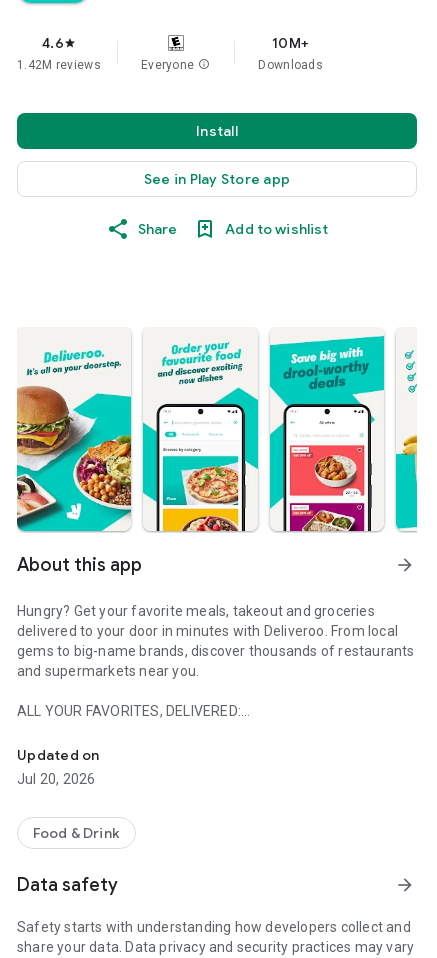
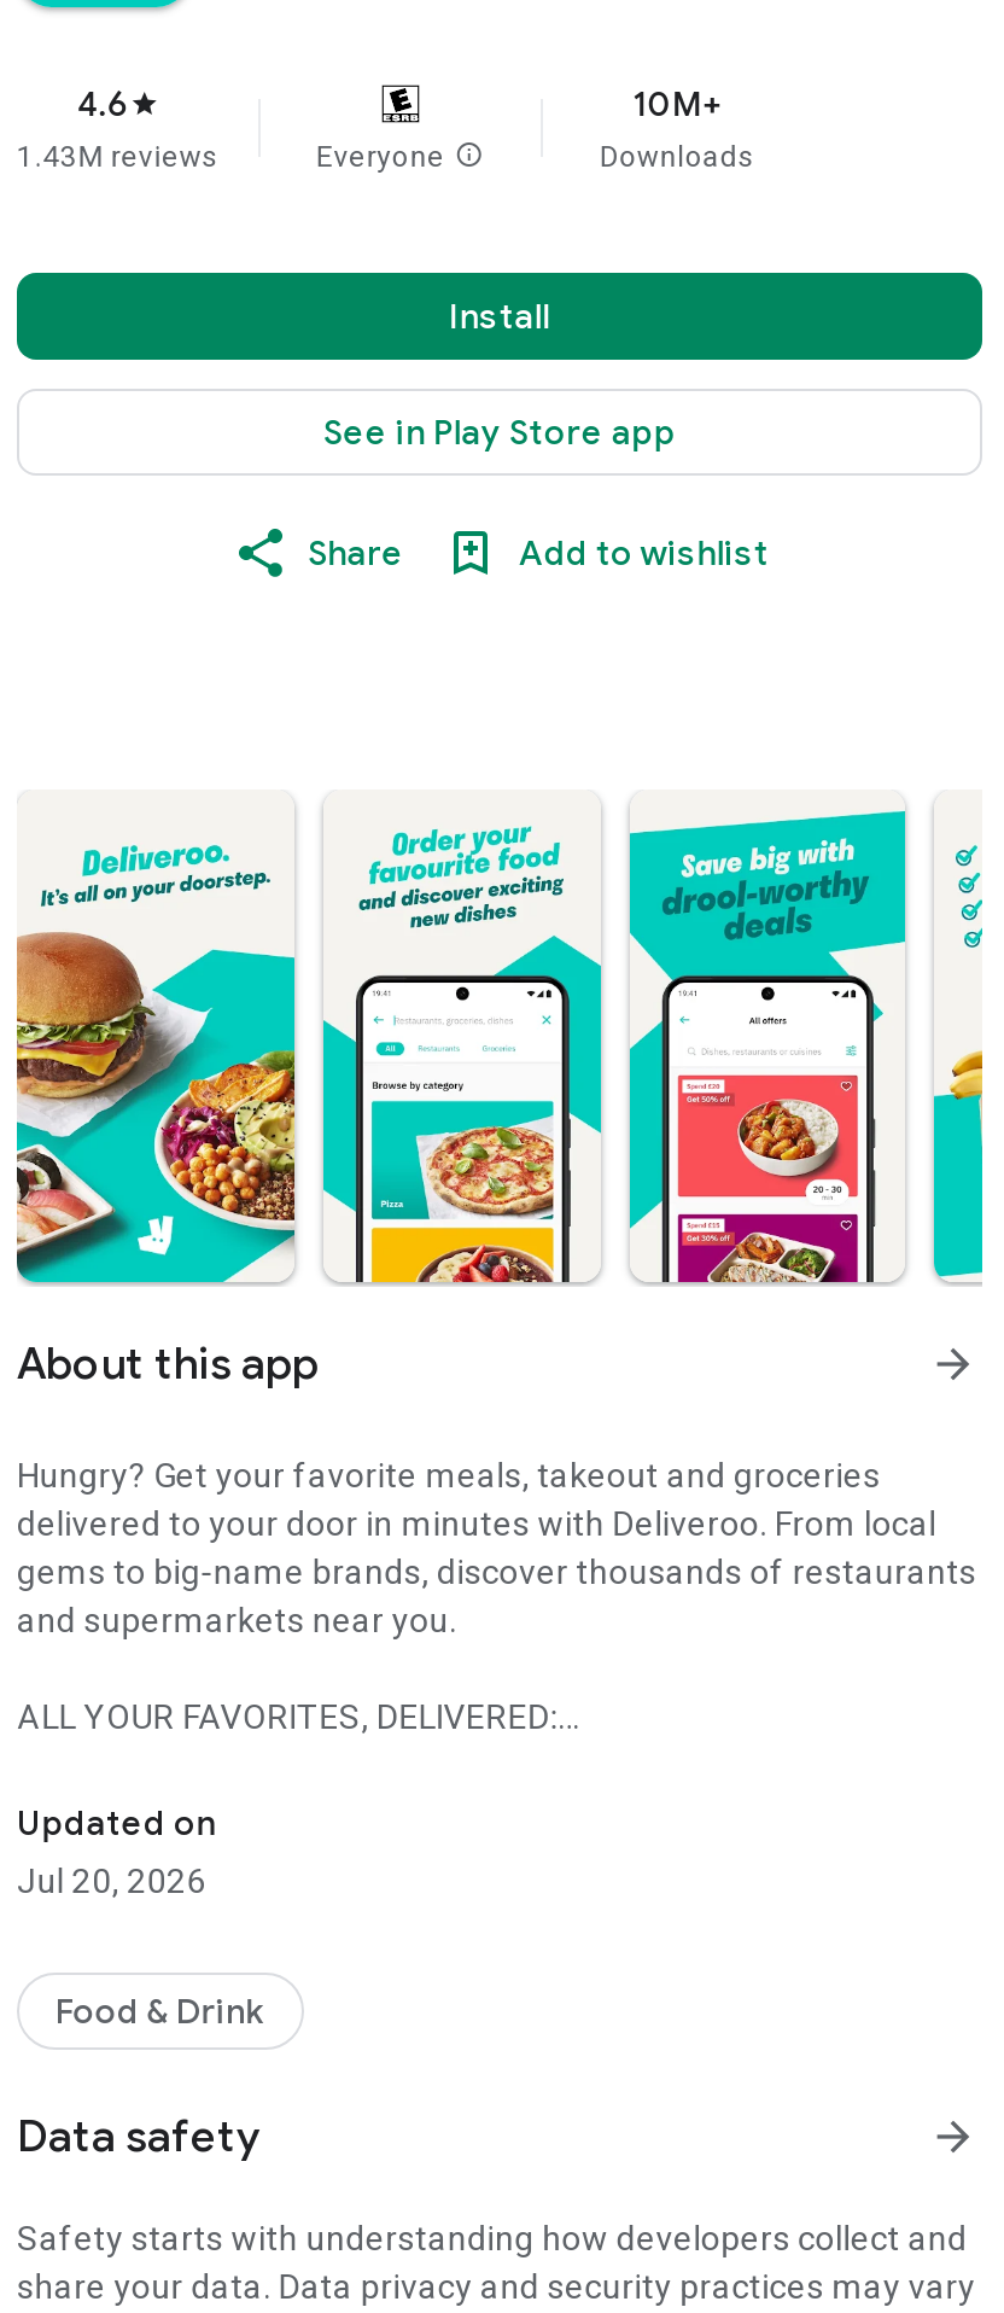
- 1.42M reviews
+ 1.43M reviews
